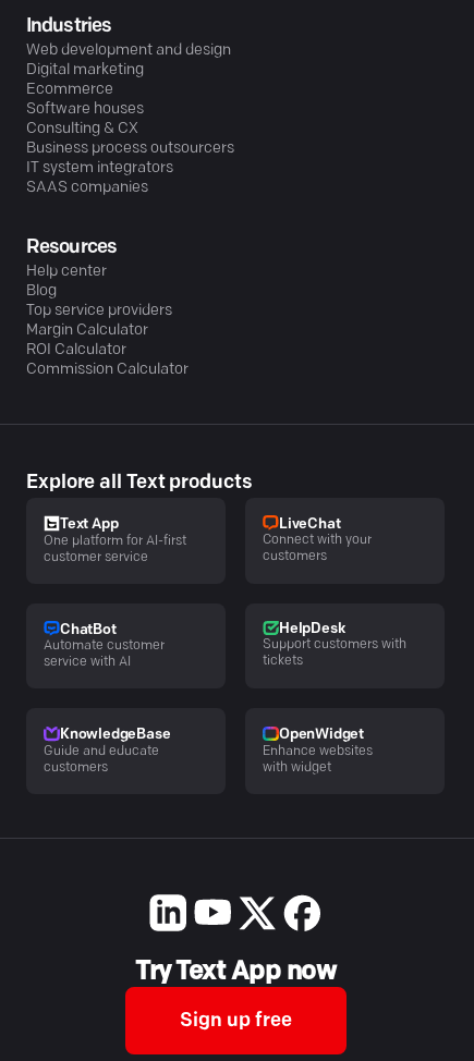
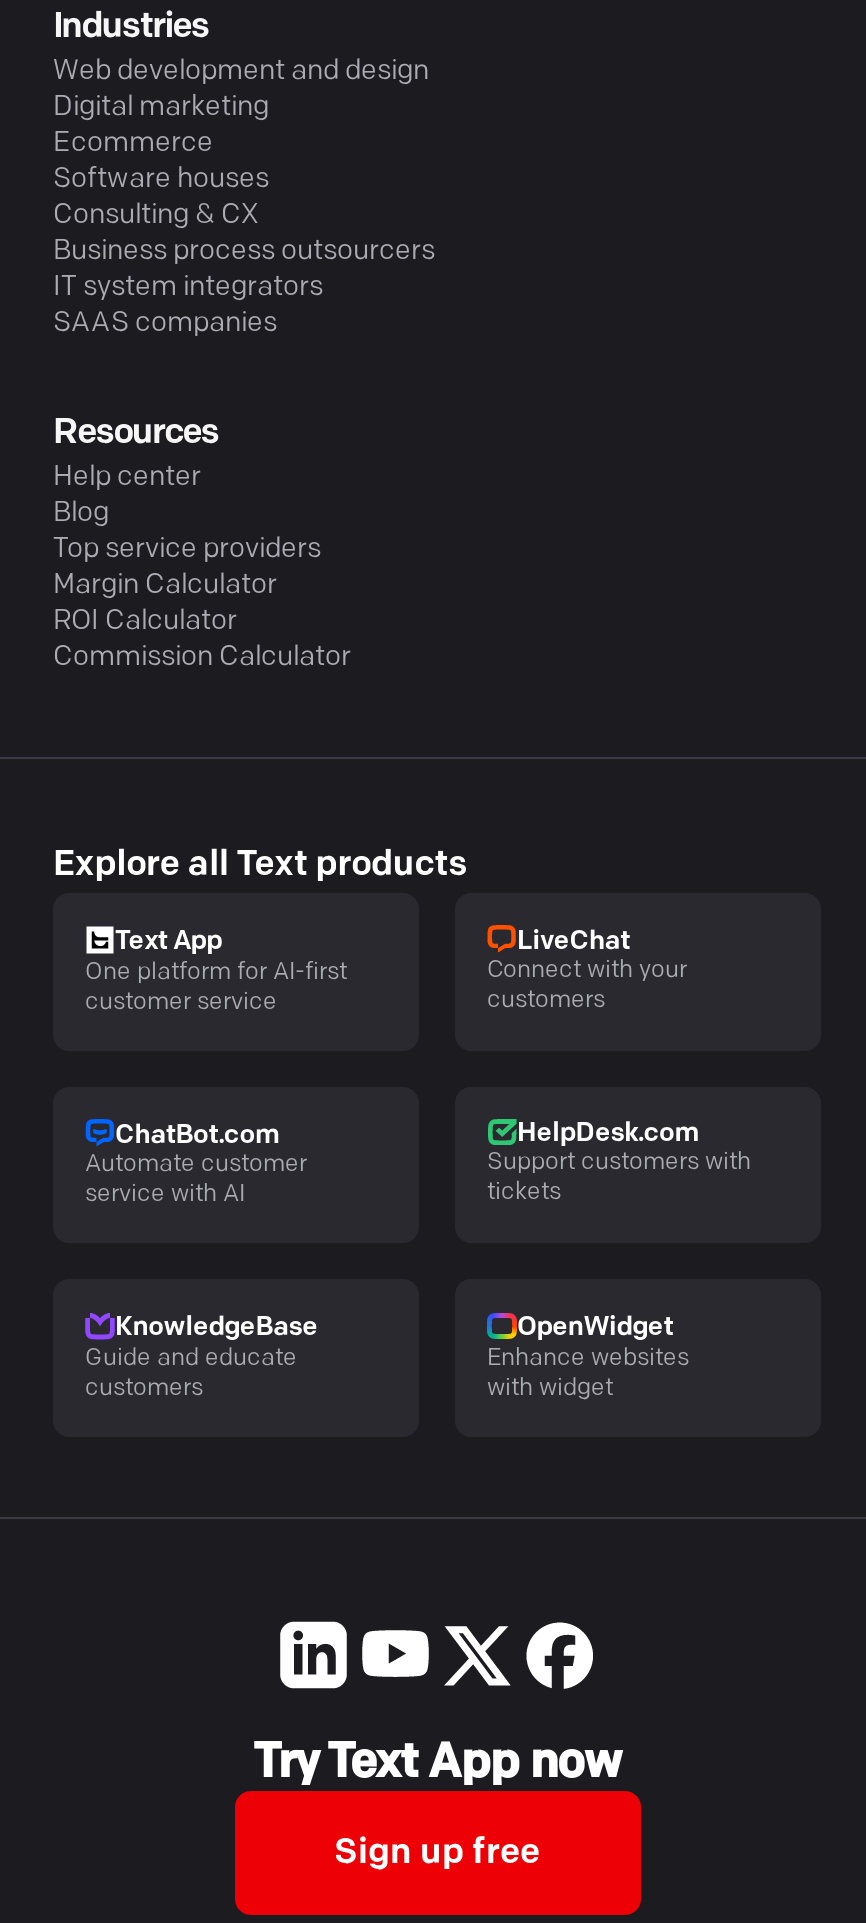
- ChatBot
+ ChatBot.com

- HelpDesk
+ HelpDesk.com
